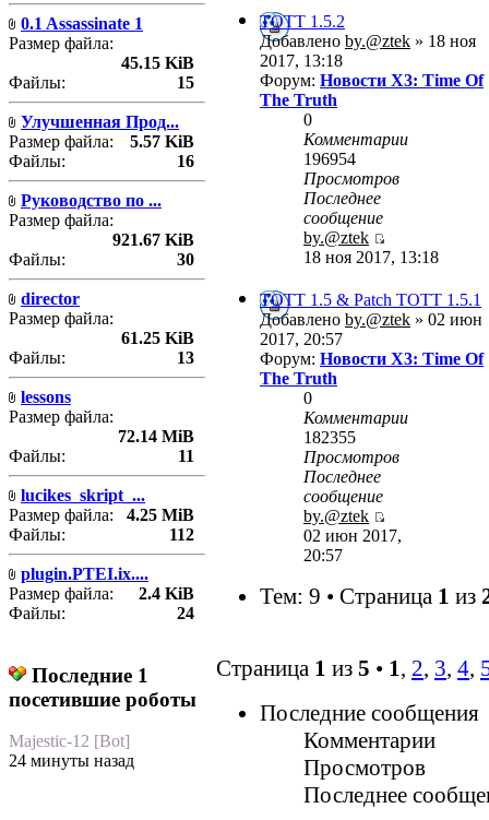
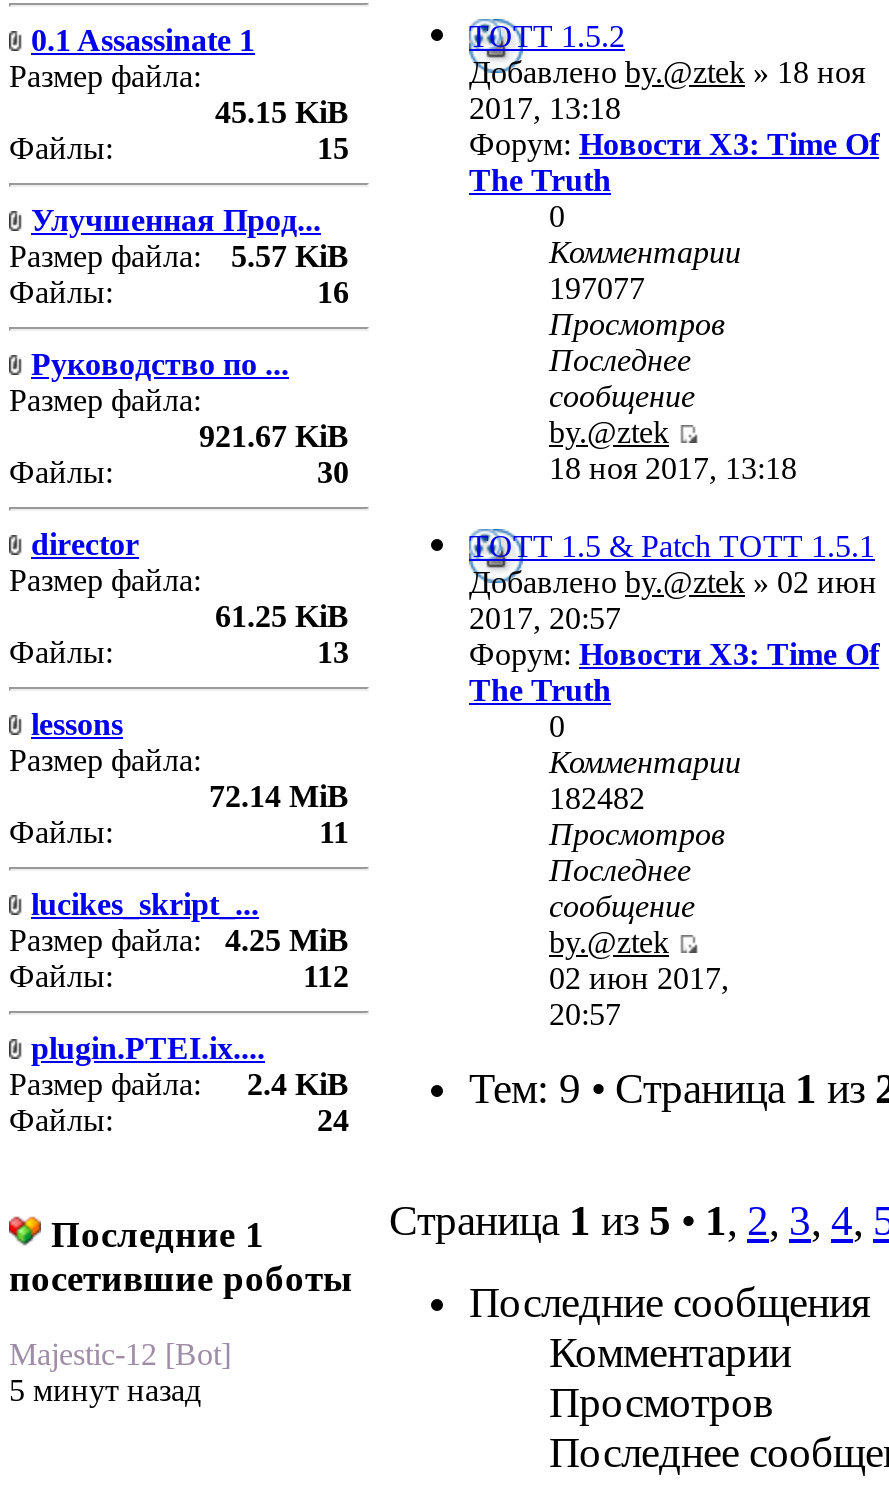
- 196954
+ 197077

- 182355
+ 182482

- 24 минуты назад
+ 5 минут назад
